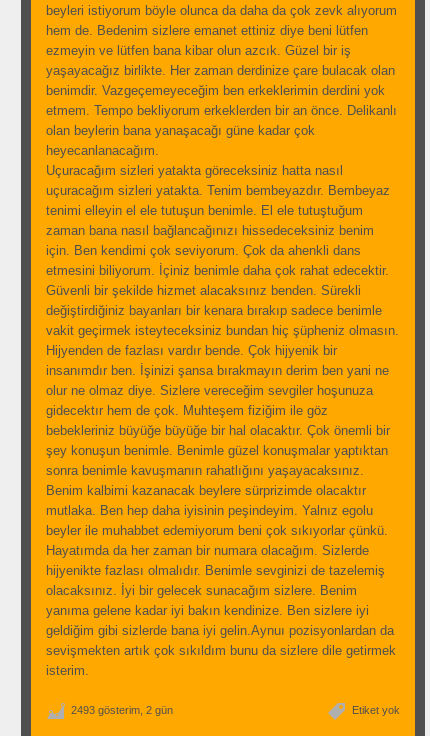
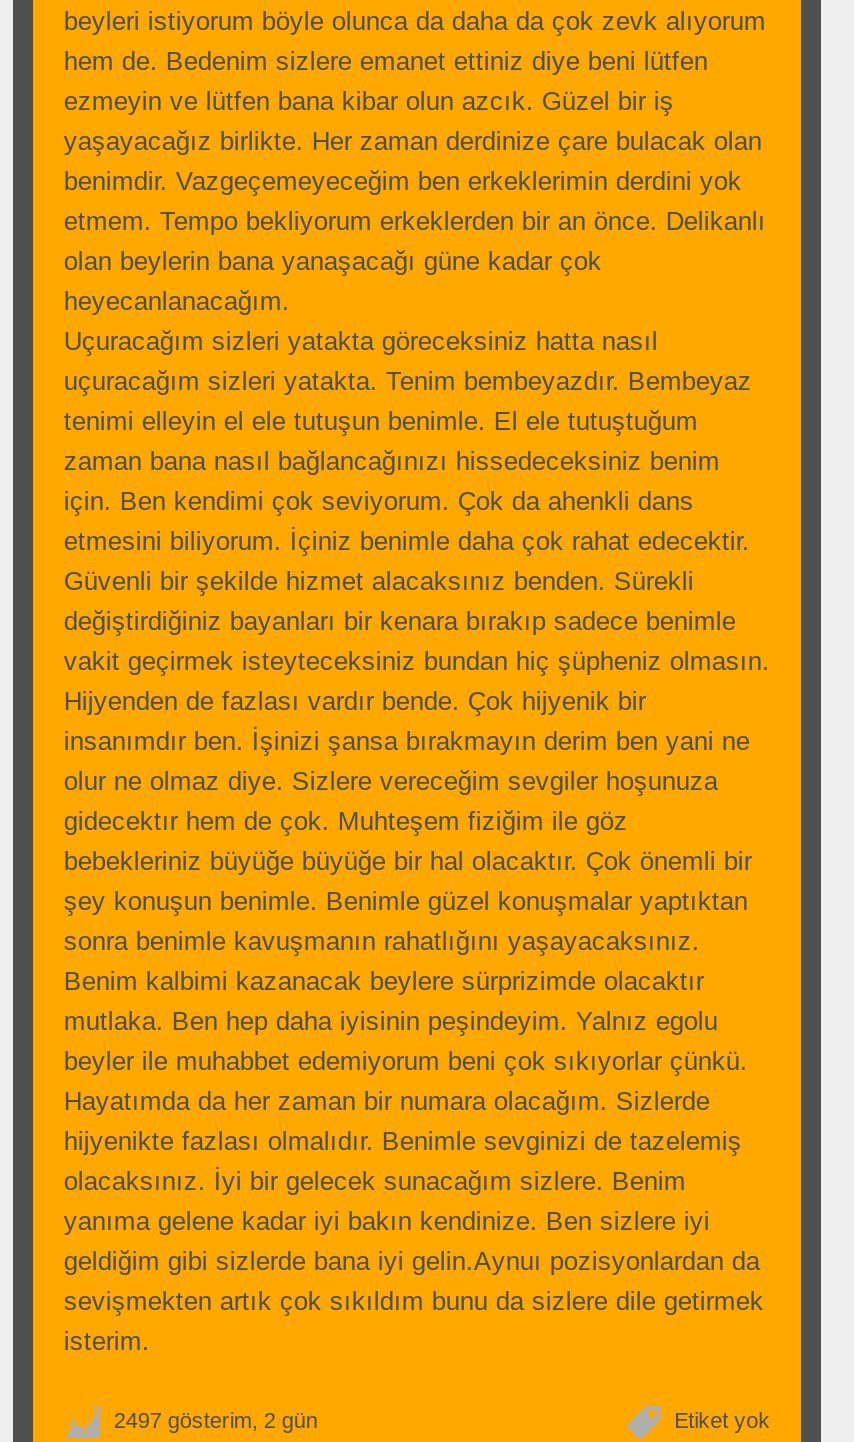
- 2493 gösterim, 2 gün
+ 2497 gösterim, 2 gün
